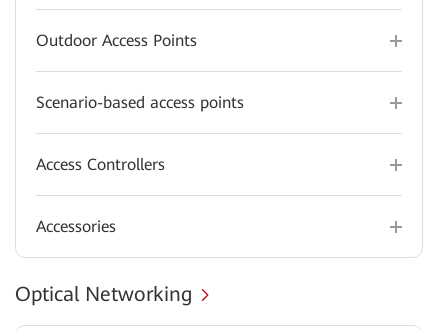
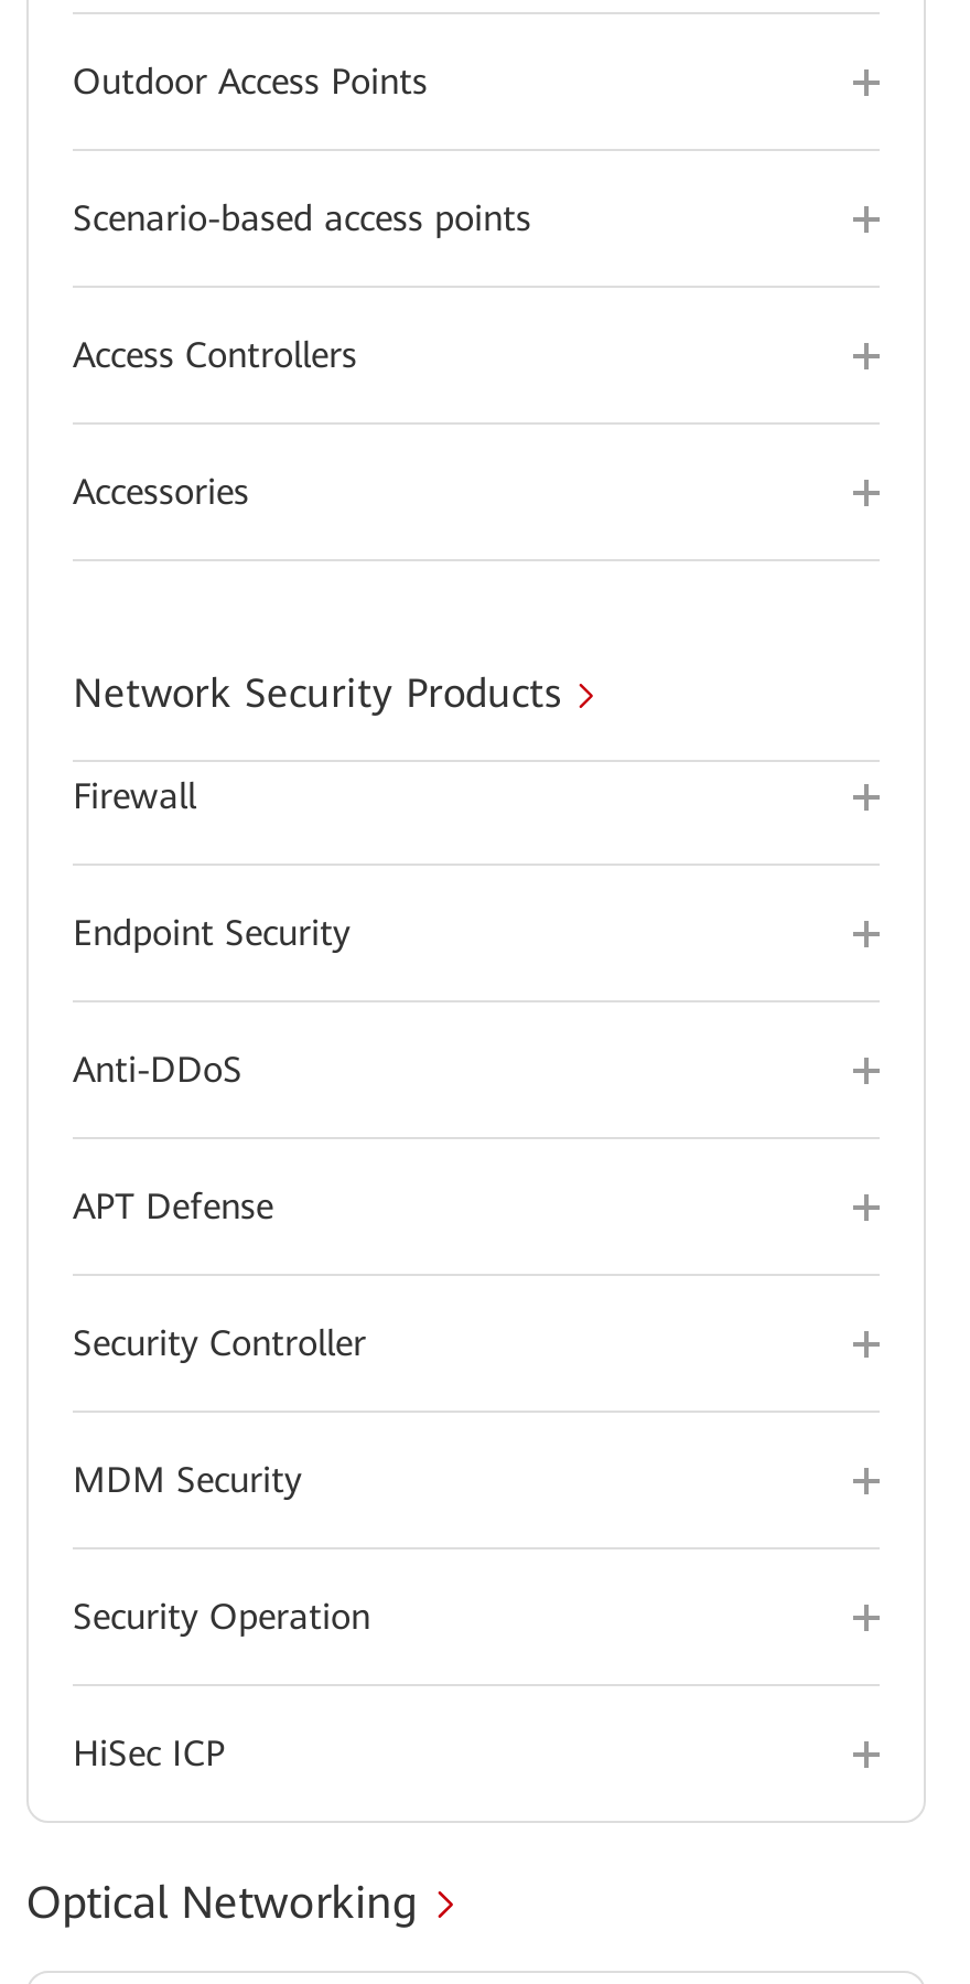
+ Network Security Products
+ Firewall
+ Endpoint Security
+ Anti-DDoS
+ APT Defense
+ Security Controller
+ MDM Security
+ Security Operation
+ HiSec ICP
